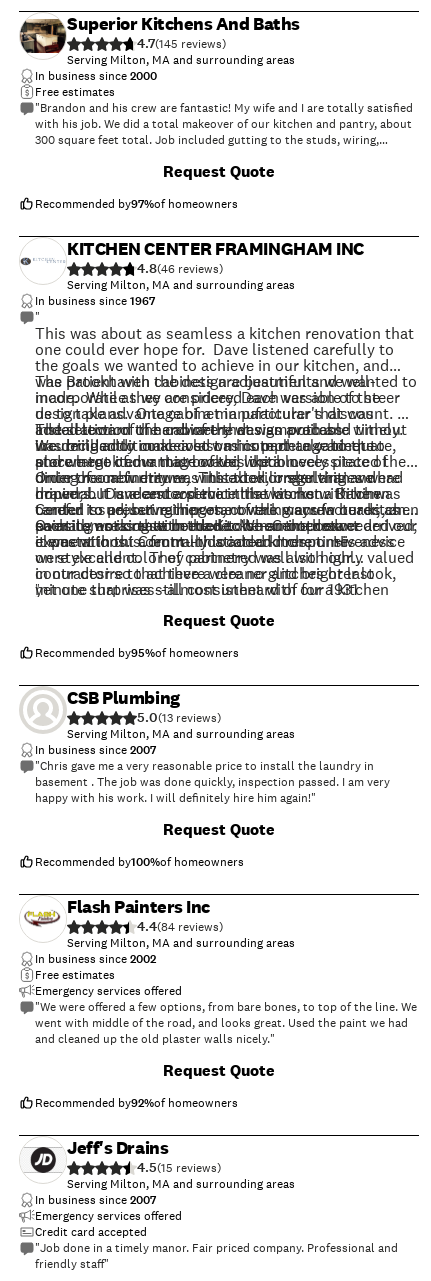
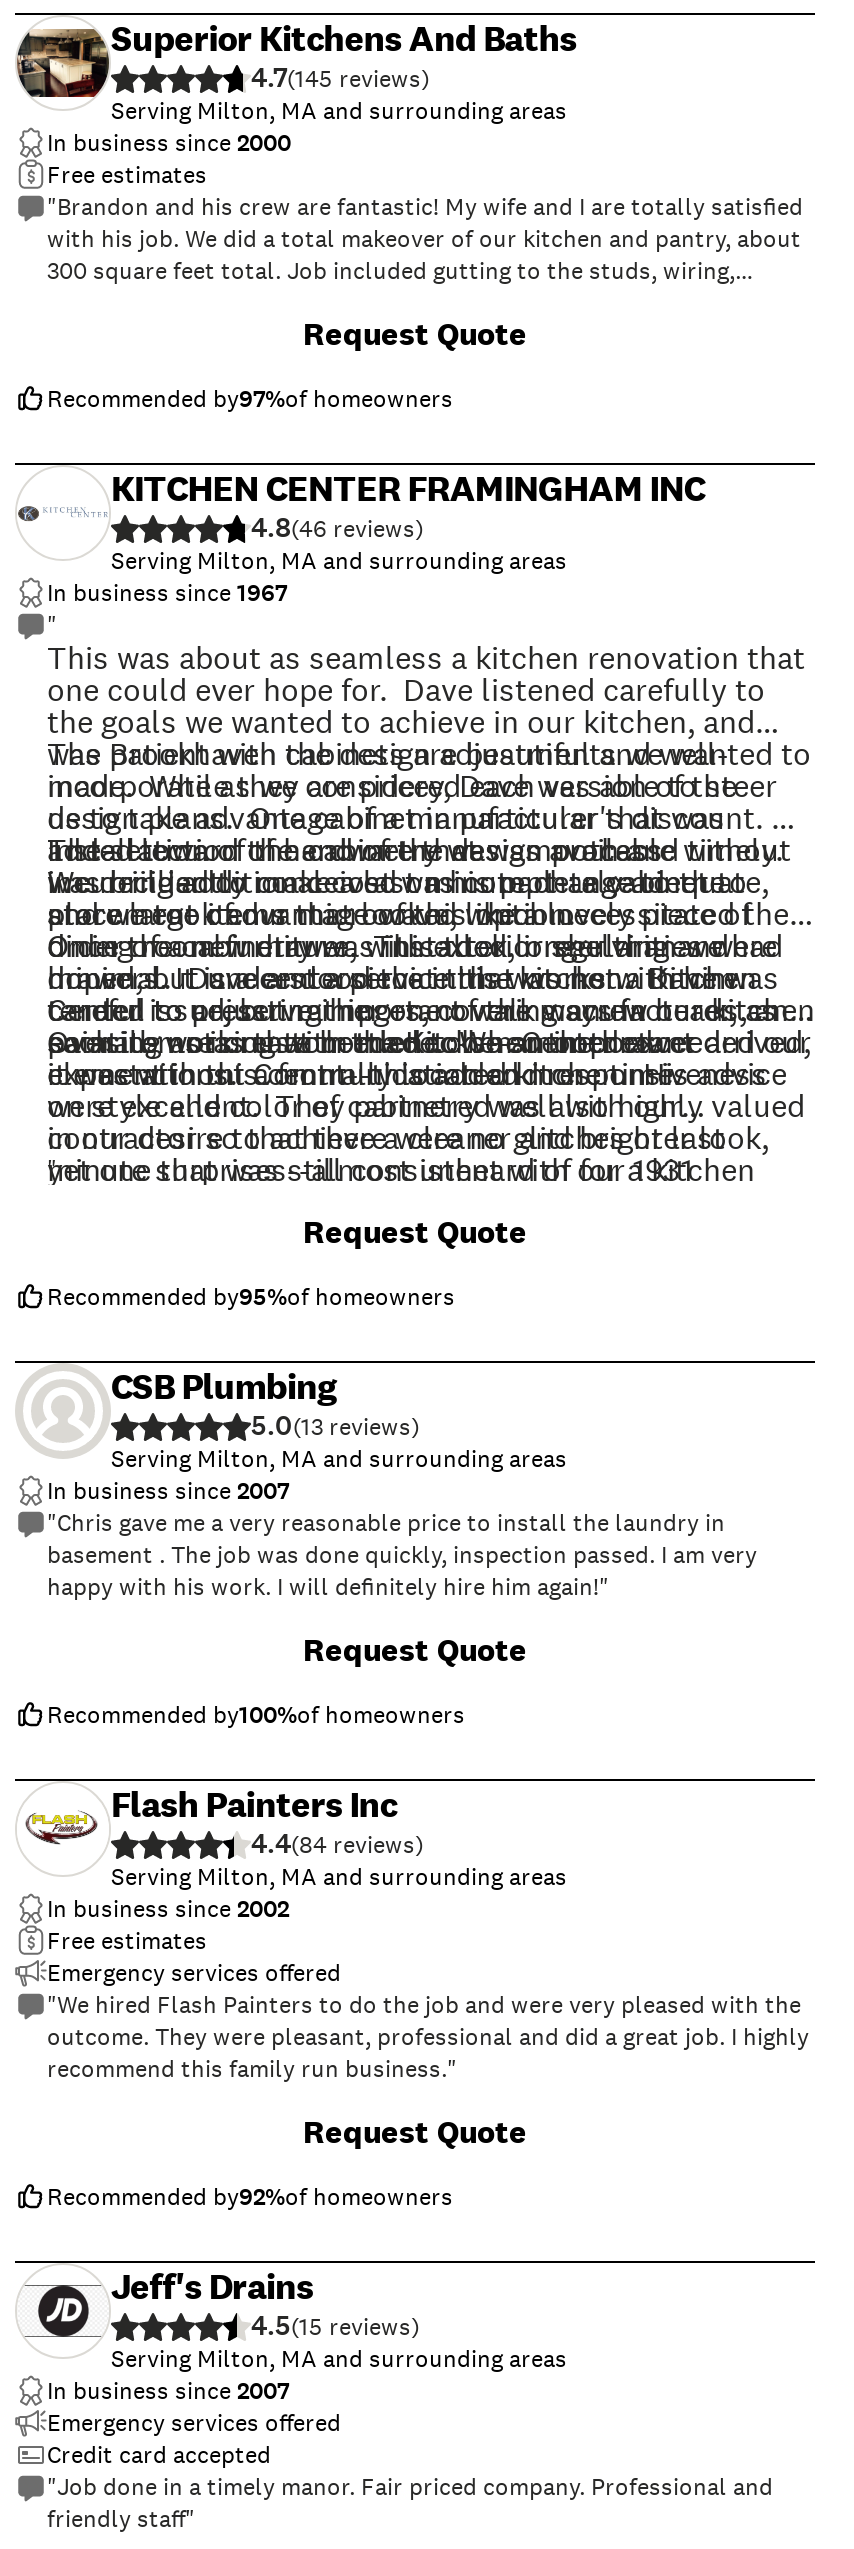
- "We were offered a few options, from bare bones, to top of the line. We
- went with middle of the road, and looks great. Used the paint we had
- and cleaned up the old plaster walls nicely."
+ "We hired Flash Painters to do the job and were very pleased with the
+ outcome. They were pleasant, professional and did a great job. I highly
+ recommend this family run business."
